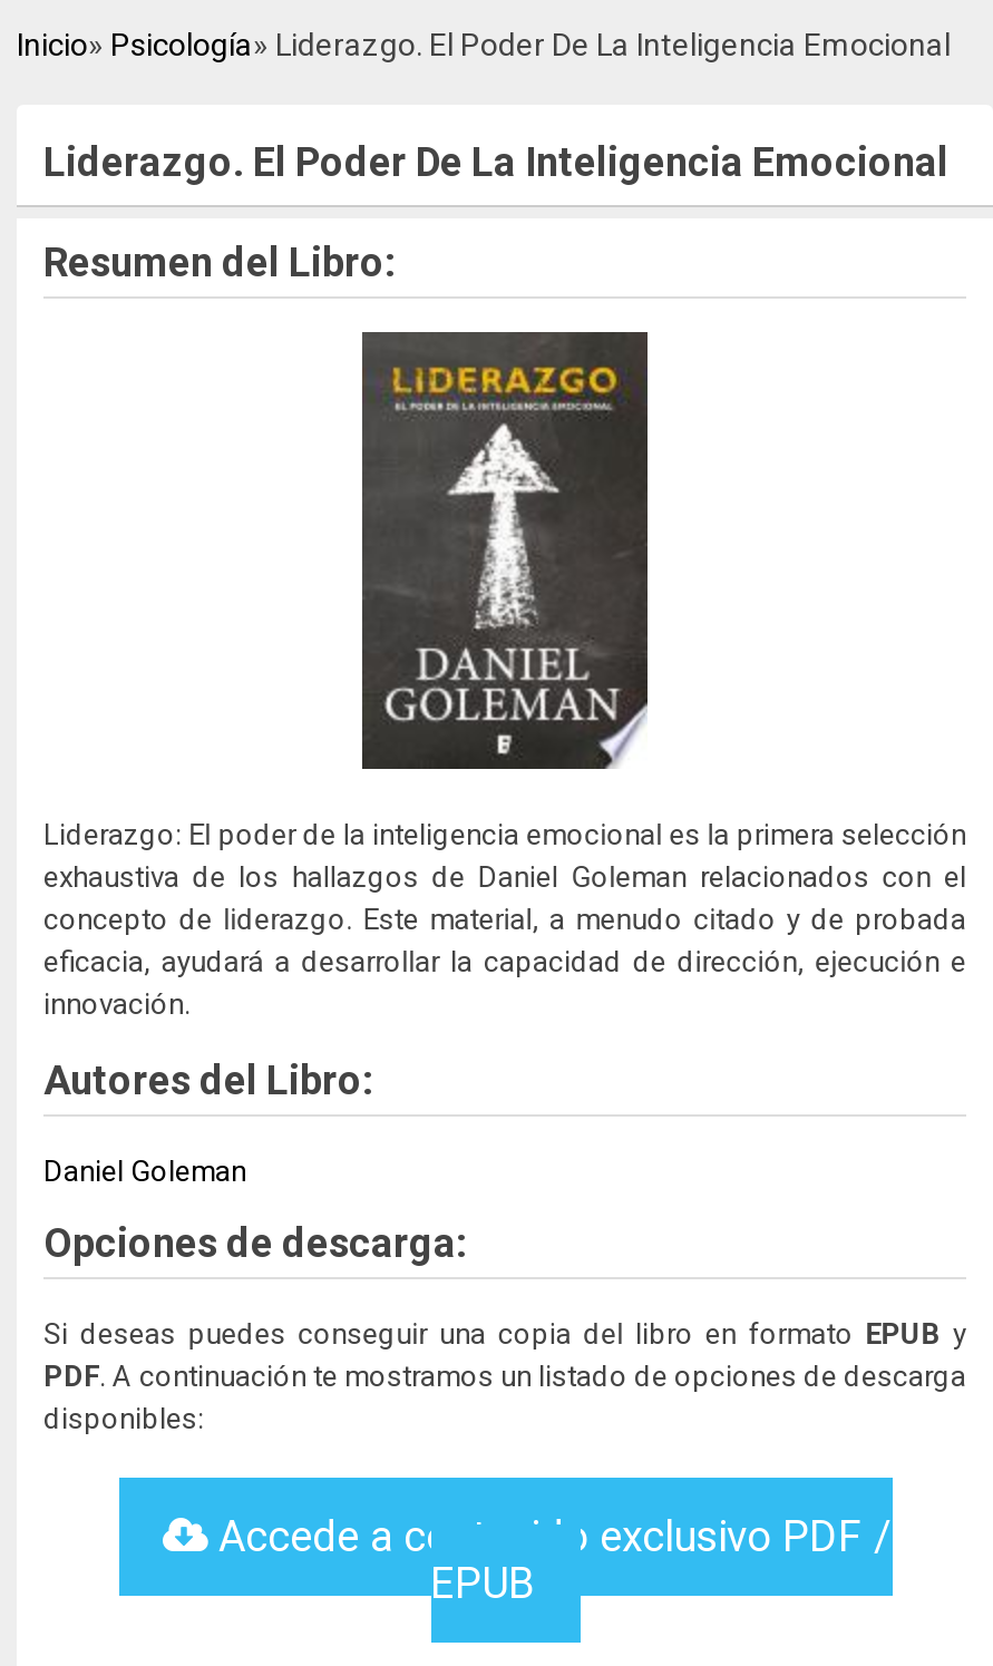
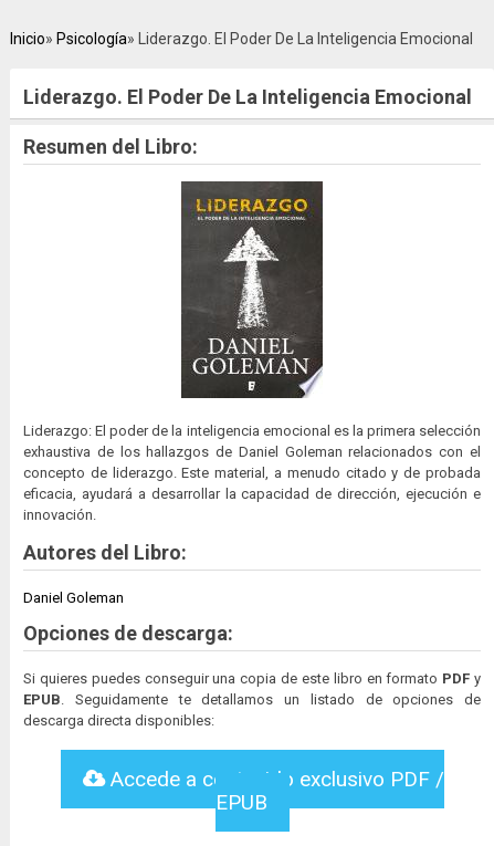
- Si deseas puedes conseguir una copia del libro en formato EPUB y
- PDF. A continuación te mostramos un listado de opciones de descarga
- disponibles:
+ Si quieres puedes conseguir una copia de este libro en formato PDF y
+ EPUB. Seguidamente te detallamos un listado de opciones de
+ descarga directa disponibles:
